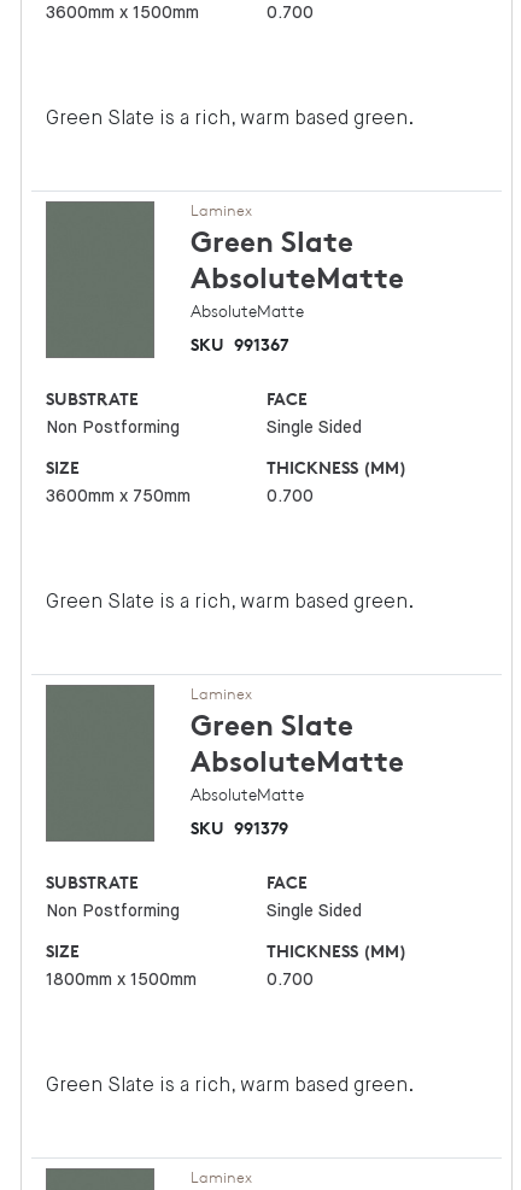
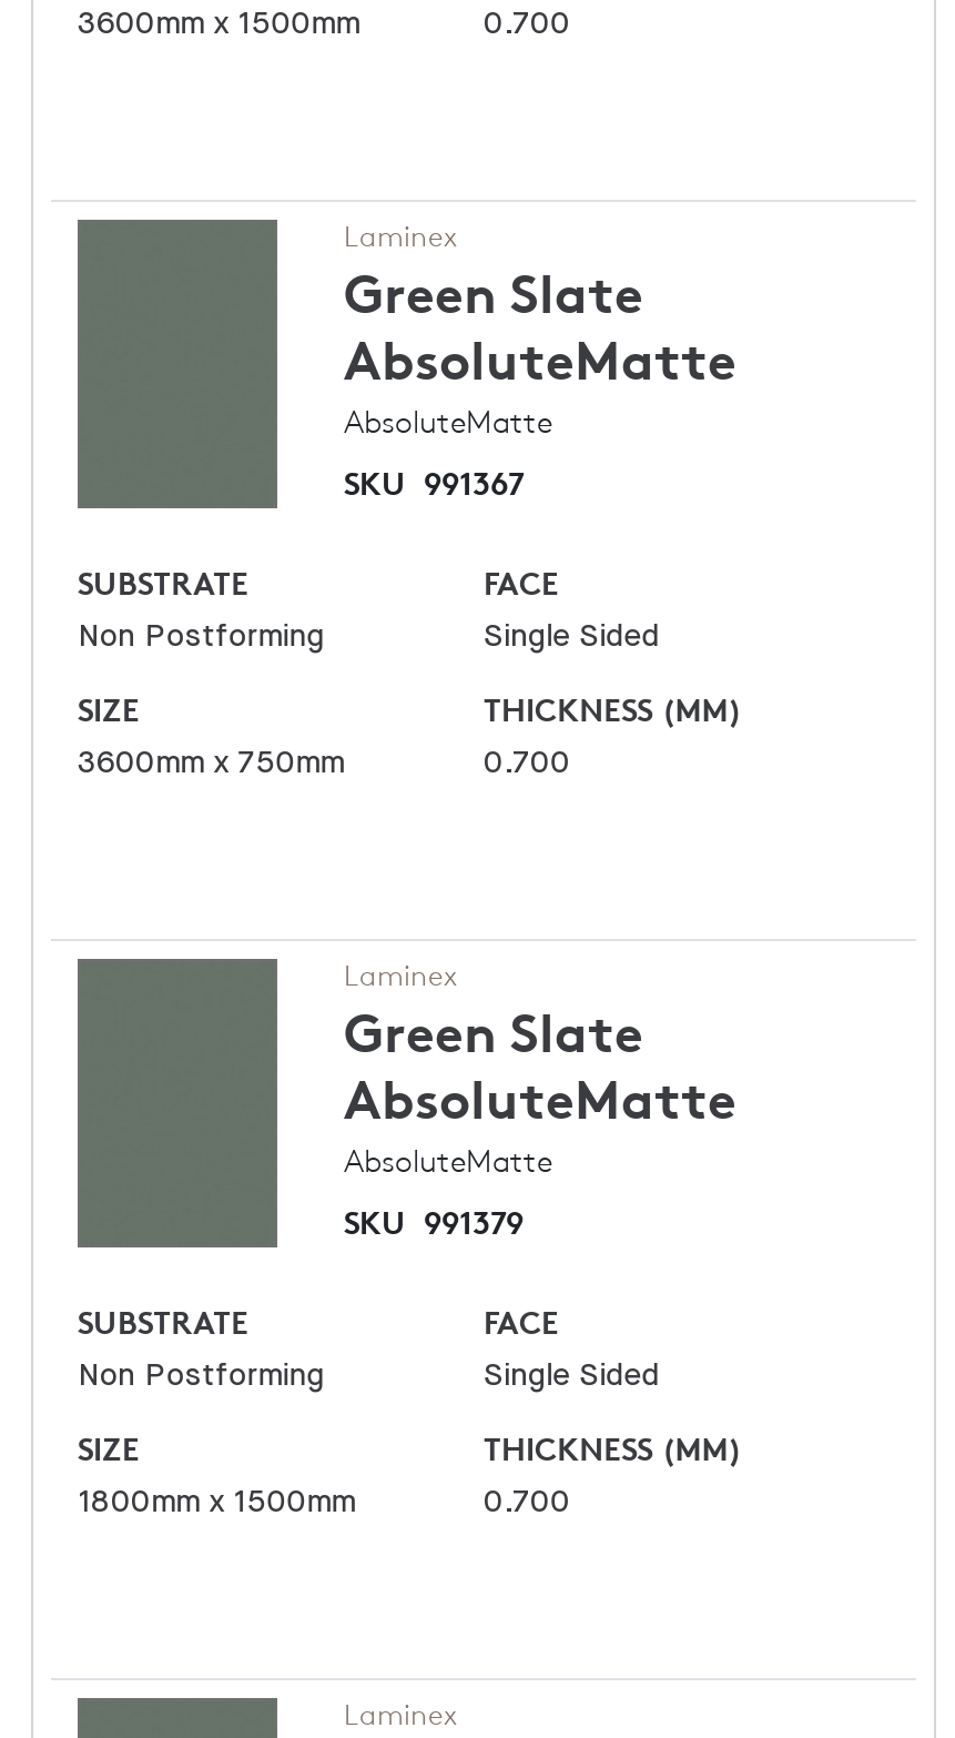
- Green Slate is a rich, warm based green.

- Green Slate is a rich, warm based green.

- Green Slate is a rich, warm based green.
